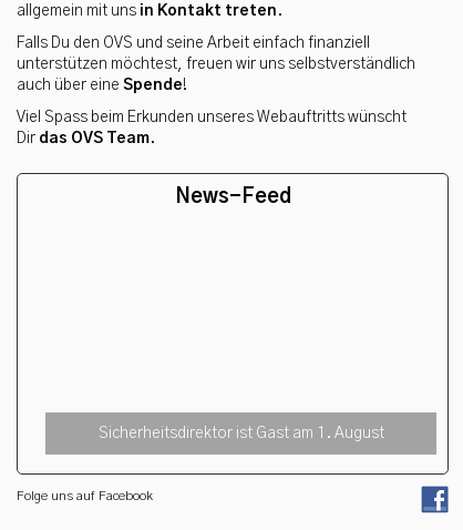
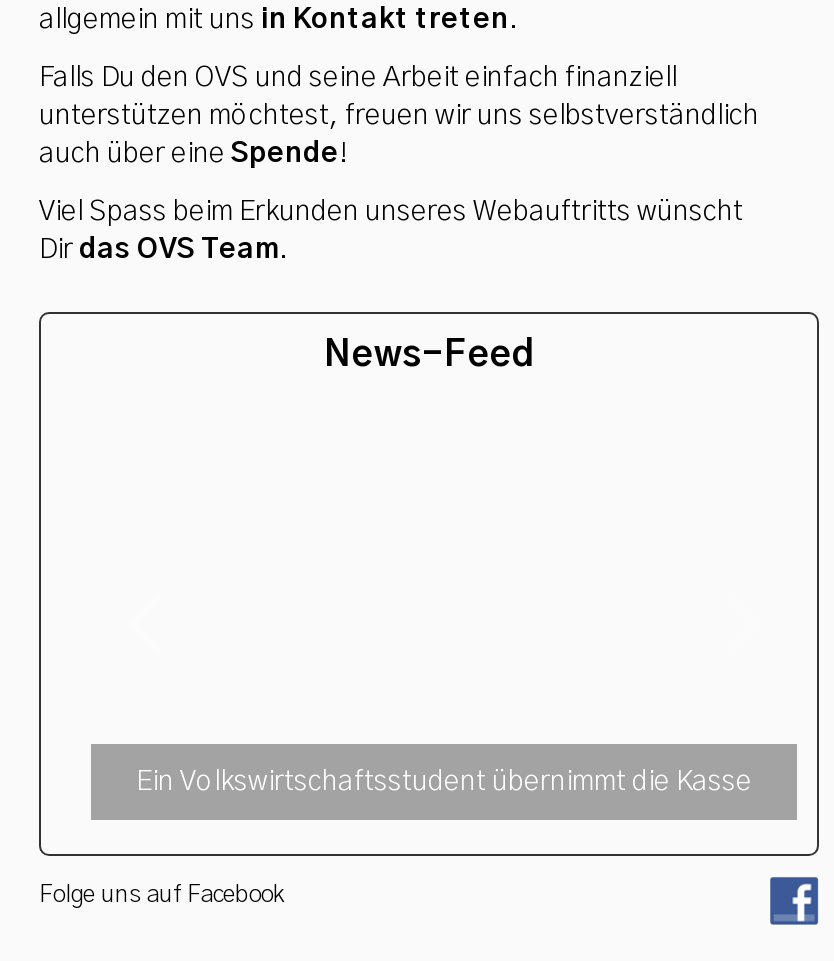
- Sicherheitsdirektor ist Gast am 1. August
+ Ein Volkswirtschaftsstudent übernimmt die Kasse
